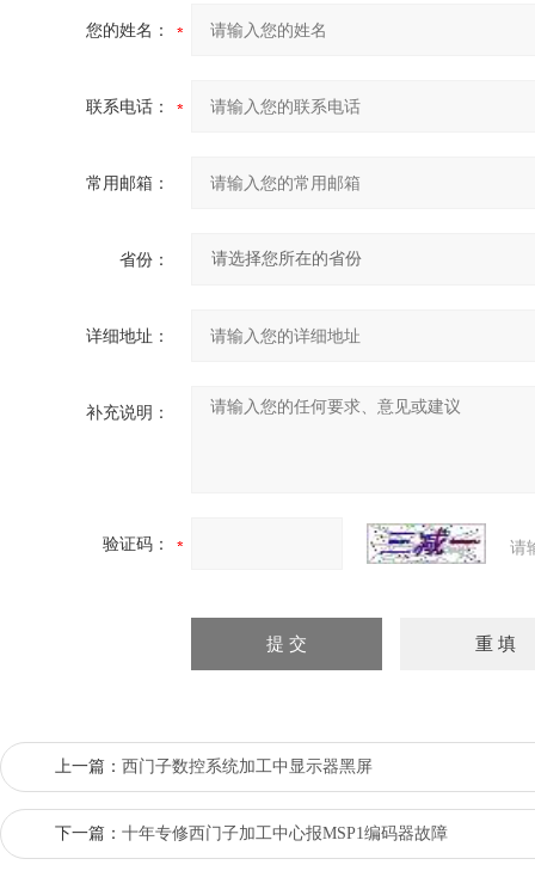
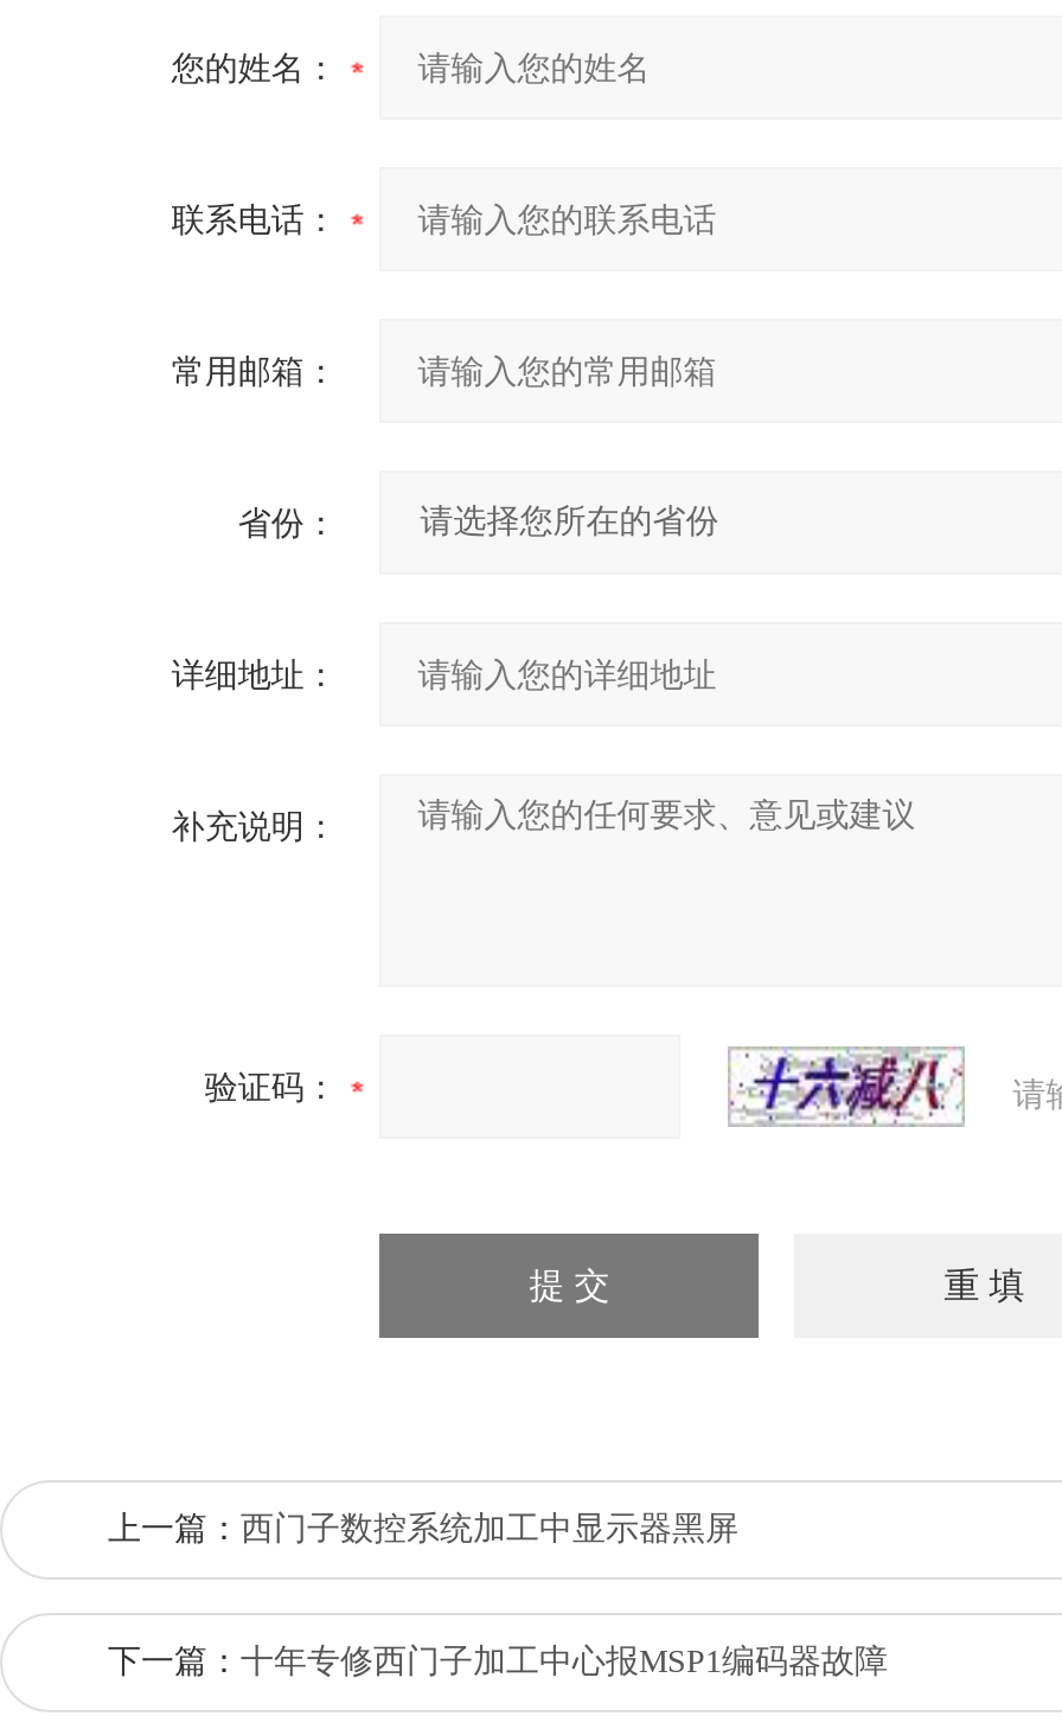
- [image]
+ [image]
